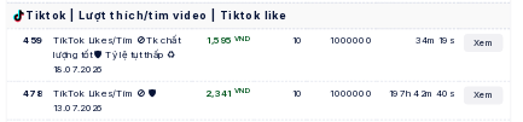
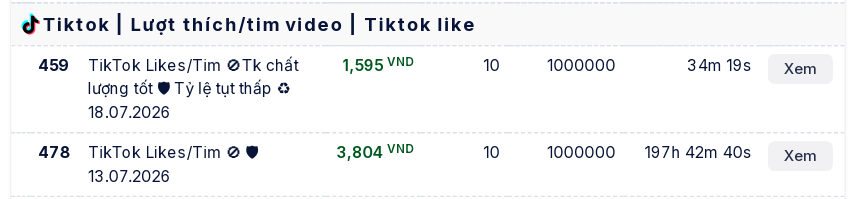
- 2,341 VND
+ 3,804 VND
